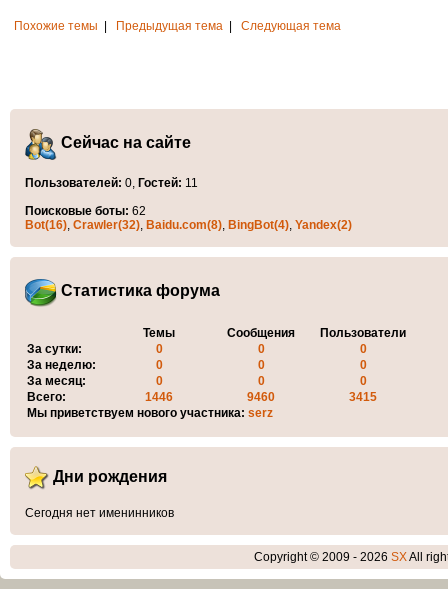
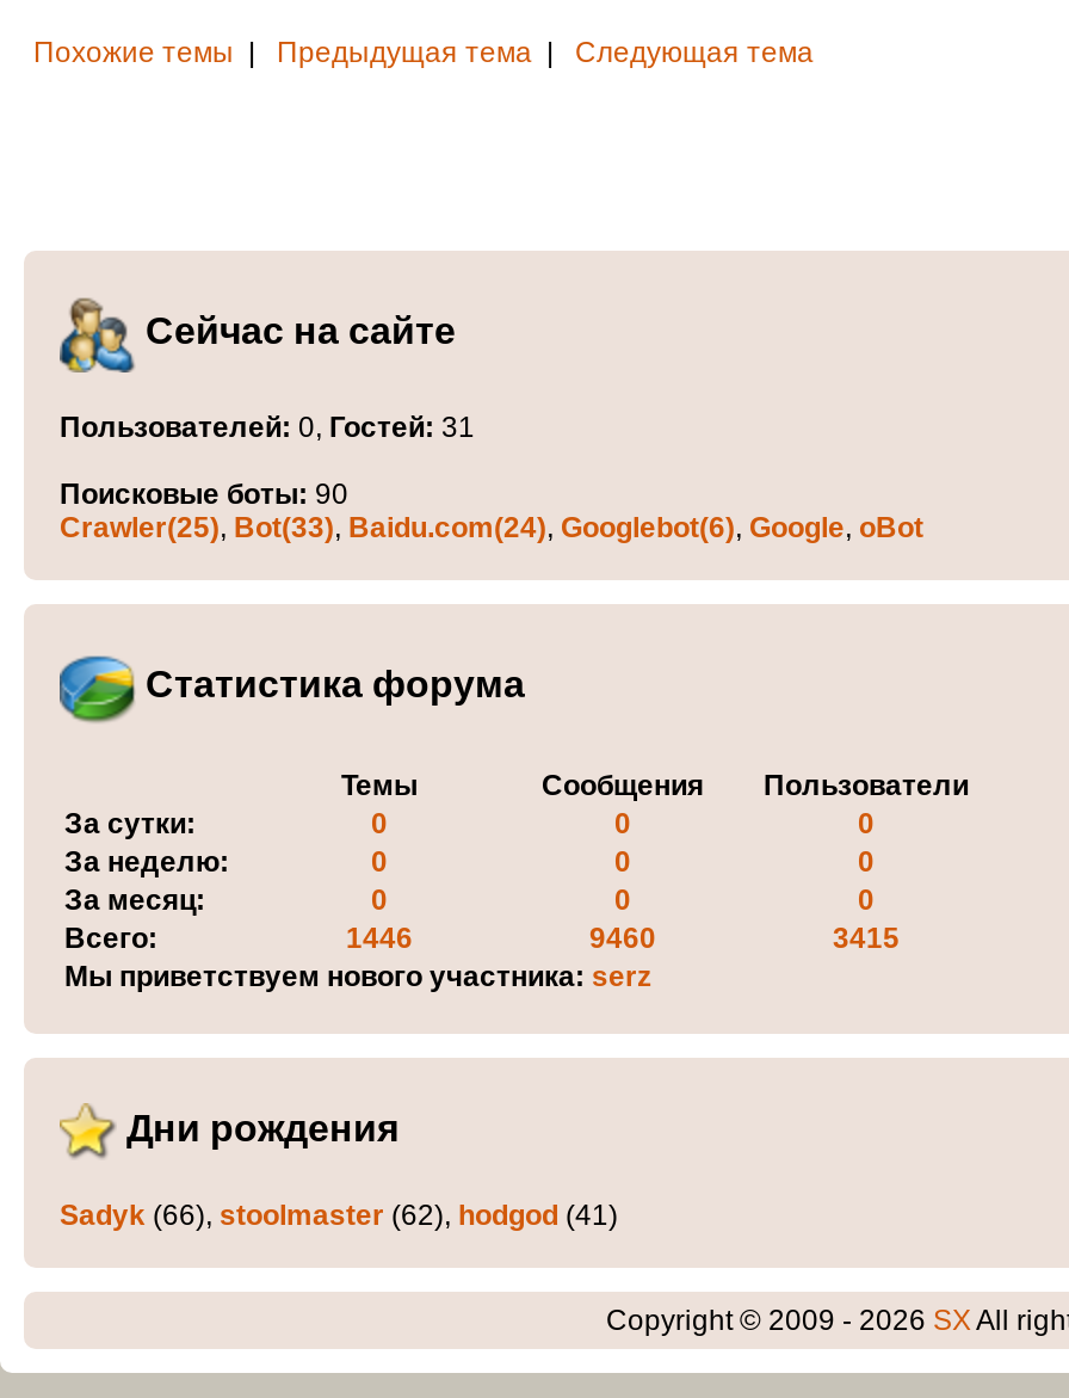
- Пользователей: 0, Гостей: 11
+ Пользователей: 0, Гостей: 31

- Поисковые боты: 62
- Bot(16), Crawler(32), Baidu.com(8), BingBot(4), Yandex(2)
+ Поисковые боты: 90
+ Crawler(25), Bot(33), Baidu.com(24), Googlebot(6), Google, oBot

- Сегодня нет именинников
+ Sadyk (66), stoolmaster (62), hodgod (41)
